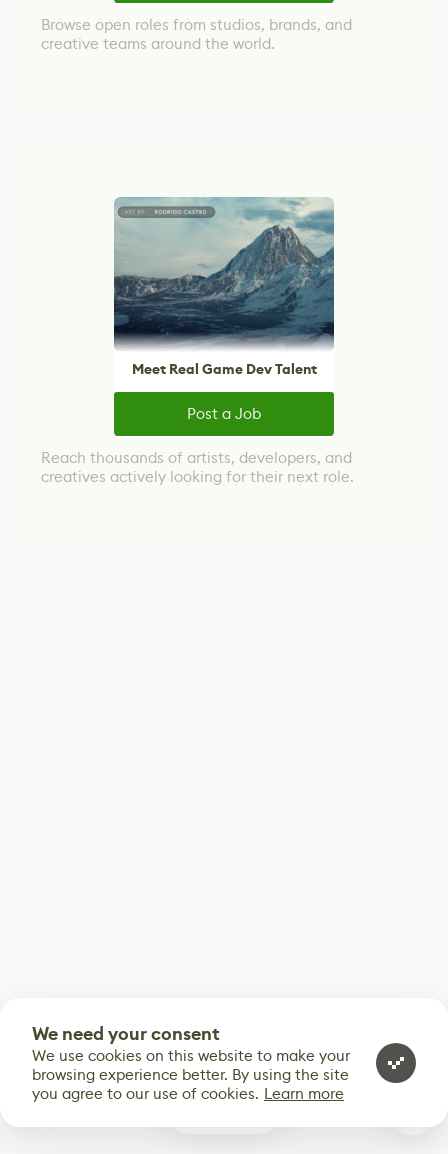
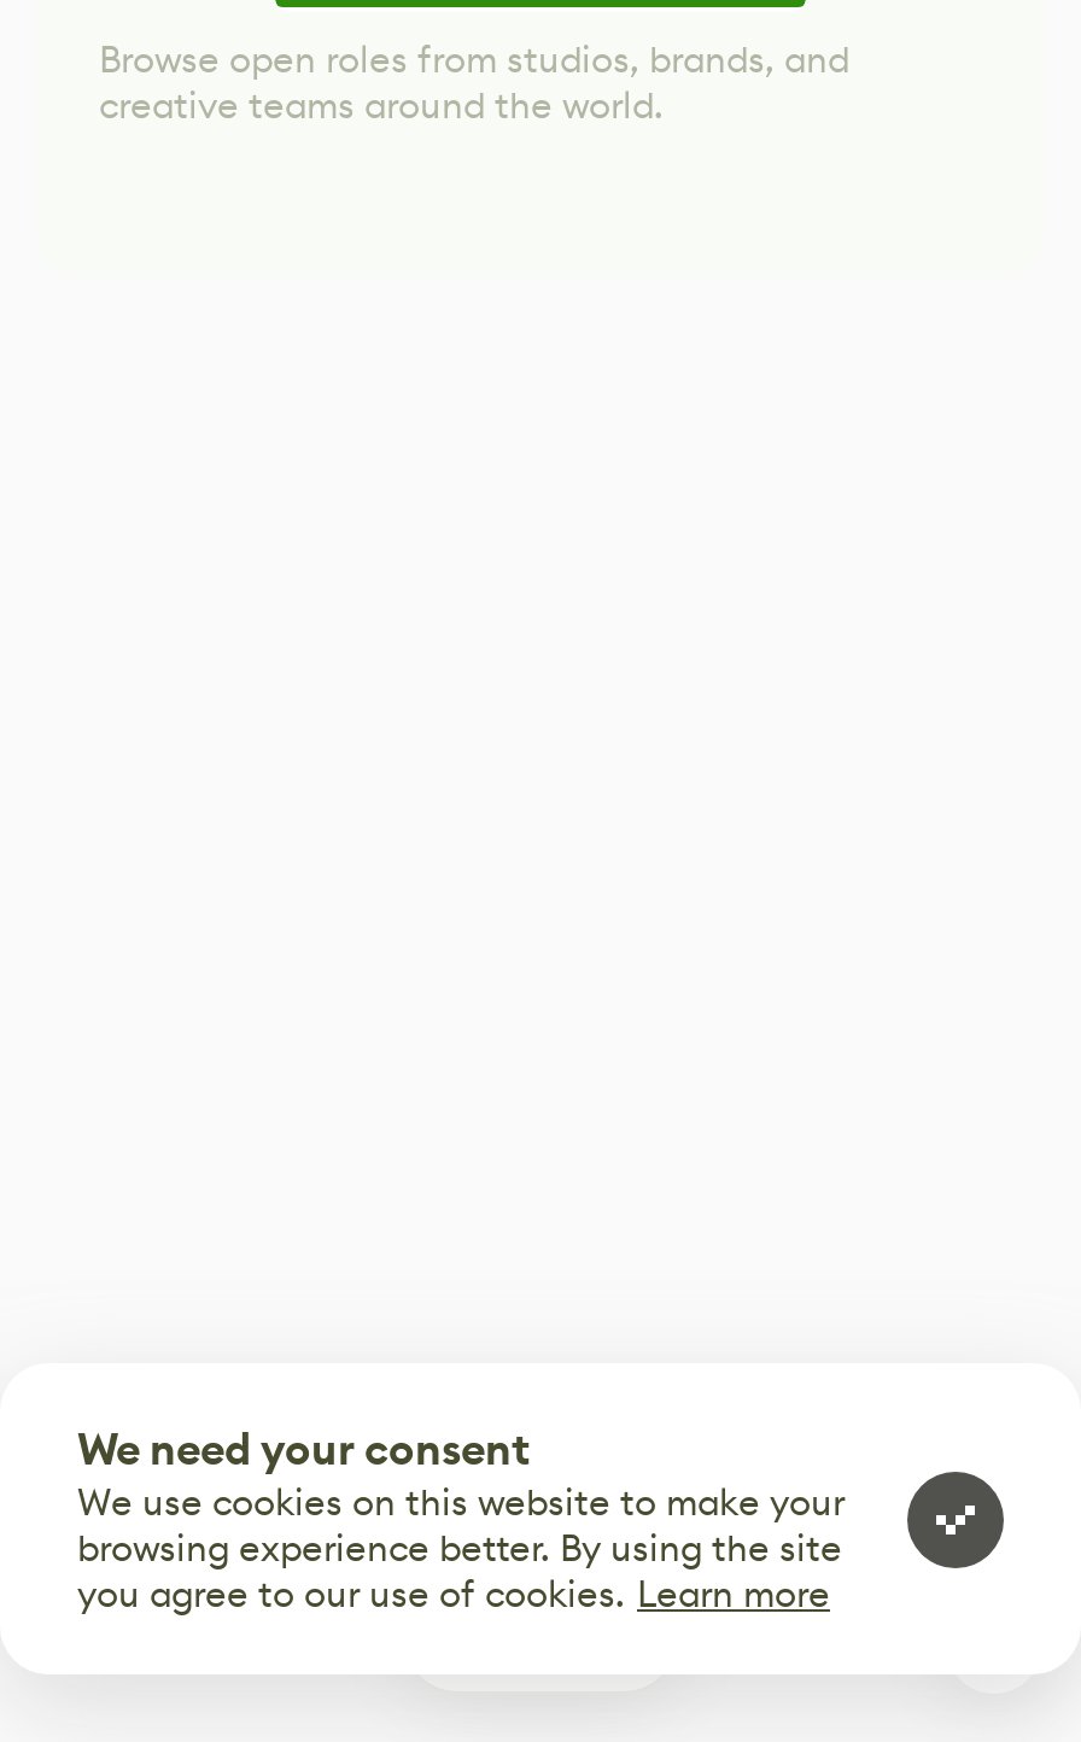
- [image]
- Meet Real Game Dev Talent
- Post a Job
- Reach thousands of artists, developers, and
- creatives actively looking for their next role.
